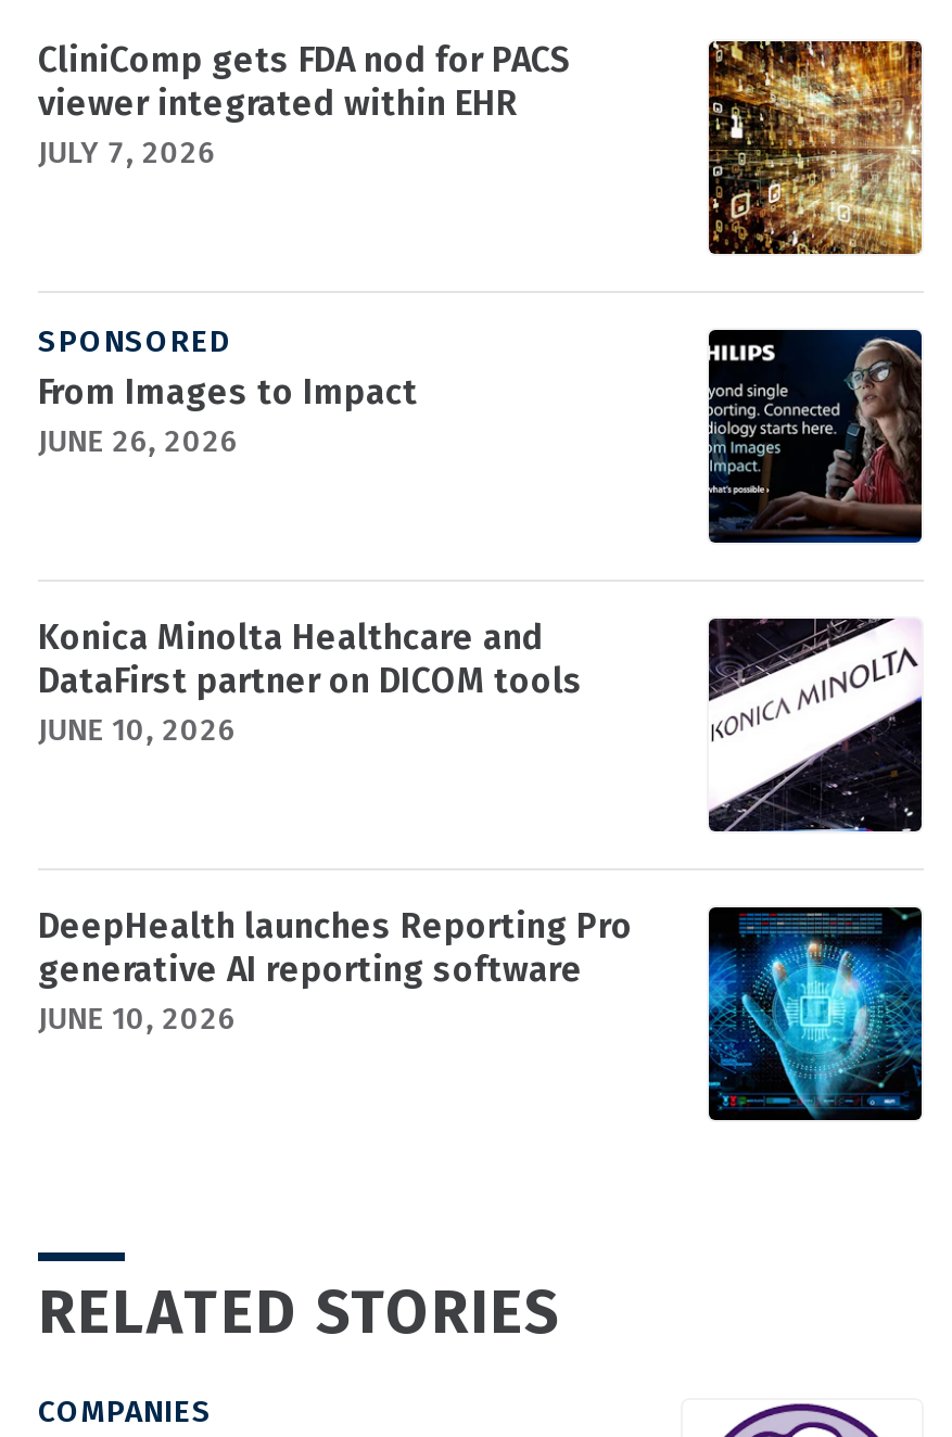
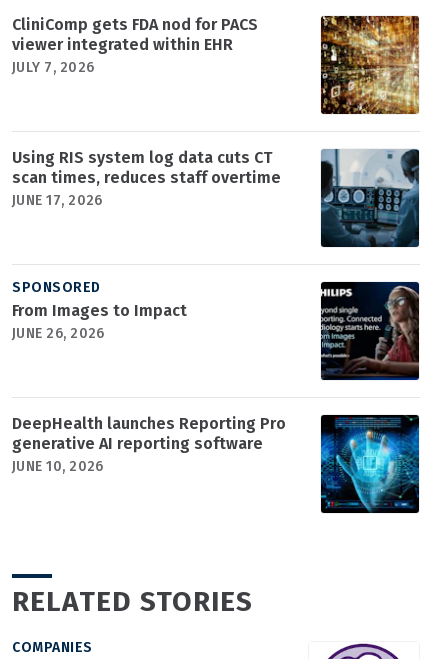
+ [image]
+ Using RIS system log data cuts CT
+ scan times, reduces staff overtime
+ JUNE 17, 2026

moved down: SPONSORED | From Images to Impact | JUNE 26, 2026

- Konica Minolta Healthcare and
- DataFirst partner on DICOM tools
- JUNE 10, 2026

- [image]
